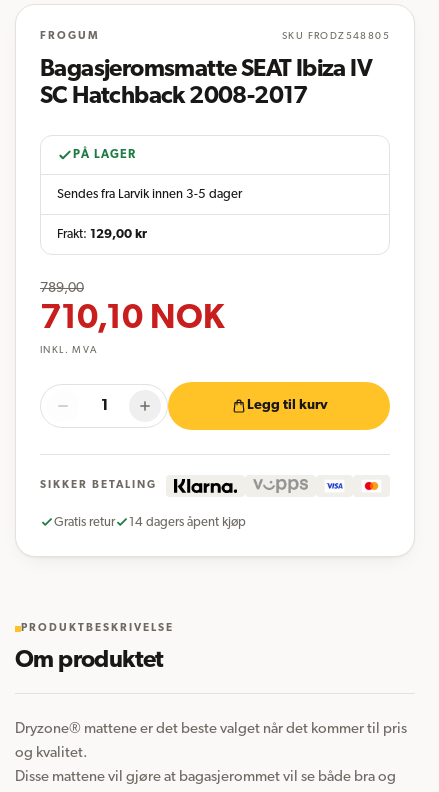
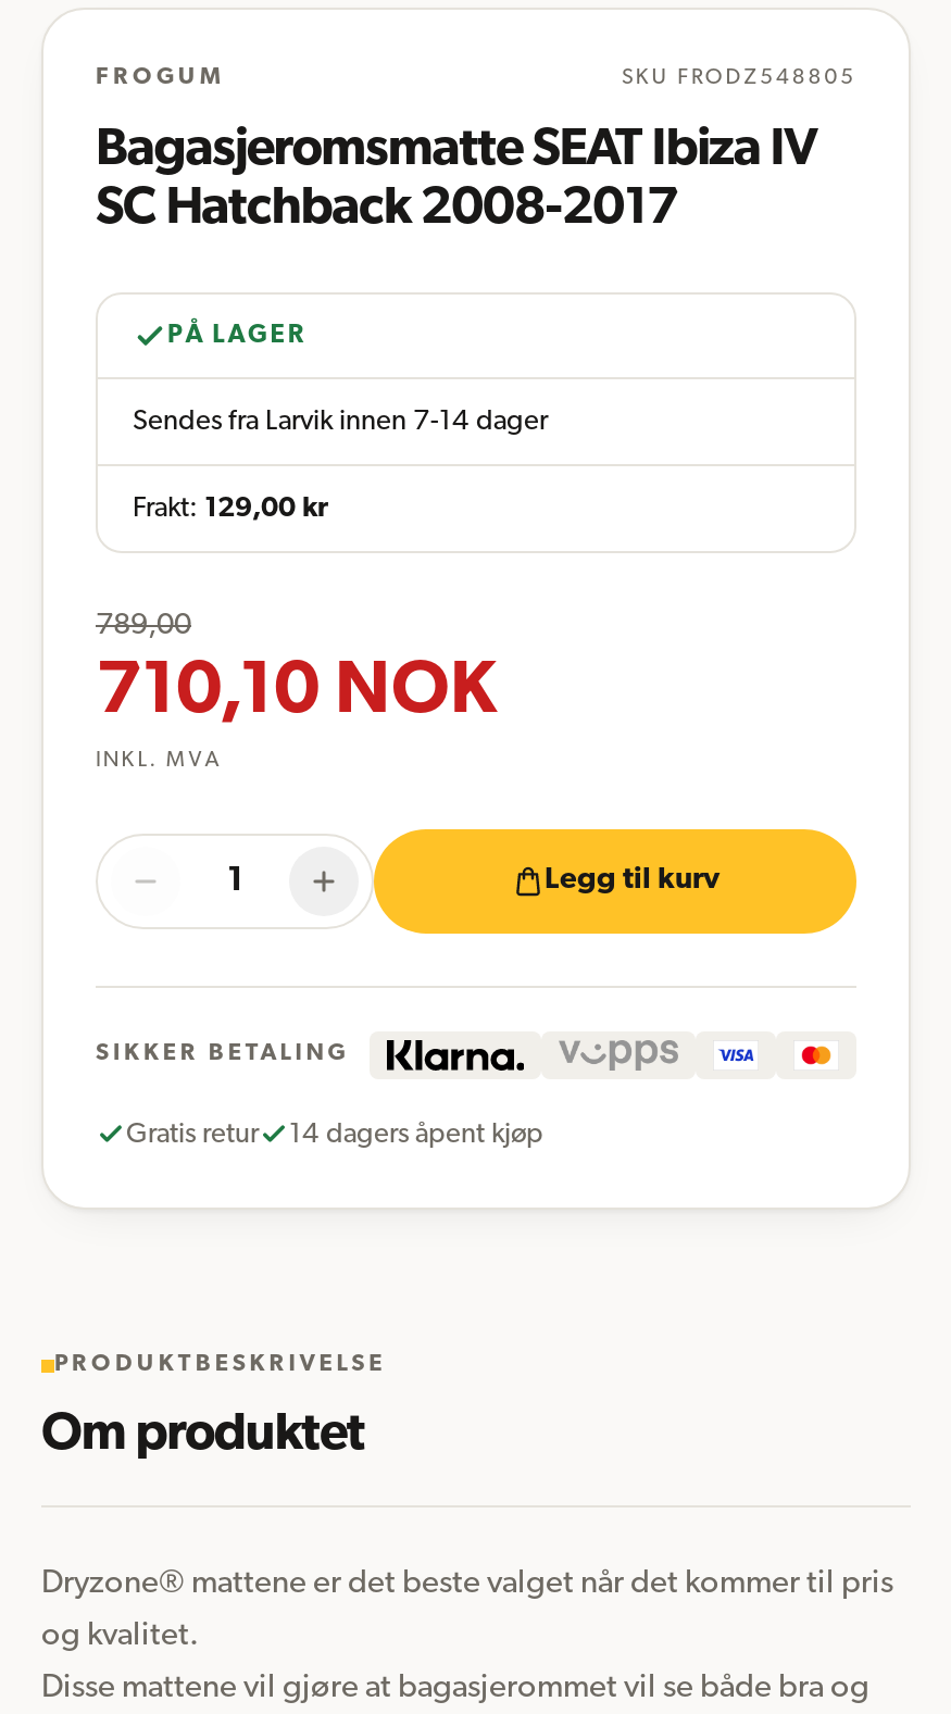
- Sendes fra Larvik innen 3-5 dager
+ Sendes fra Larvik innen 7-14 dager
